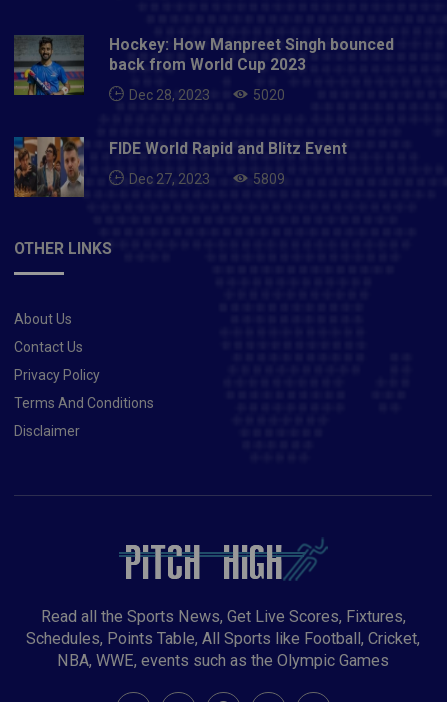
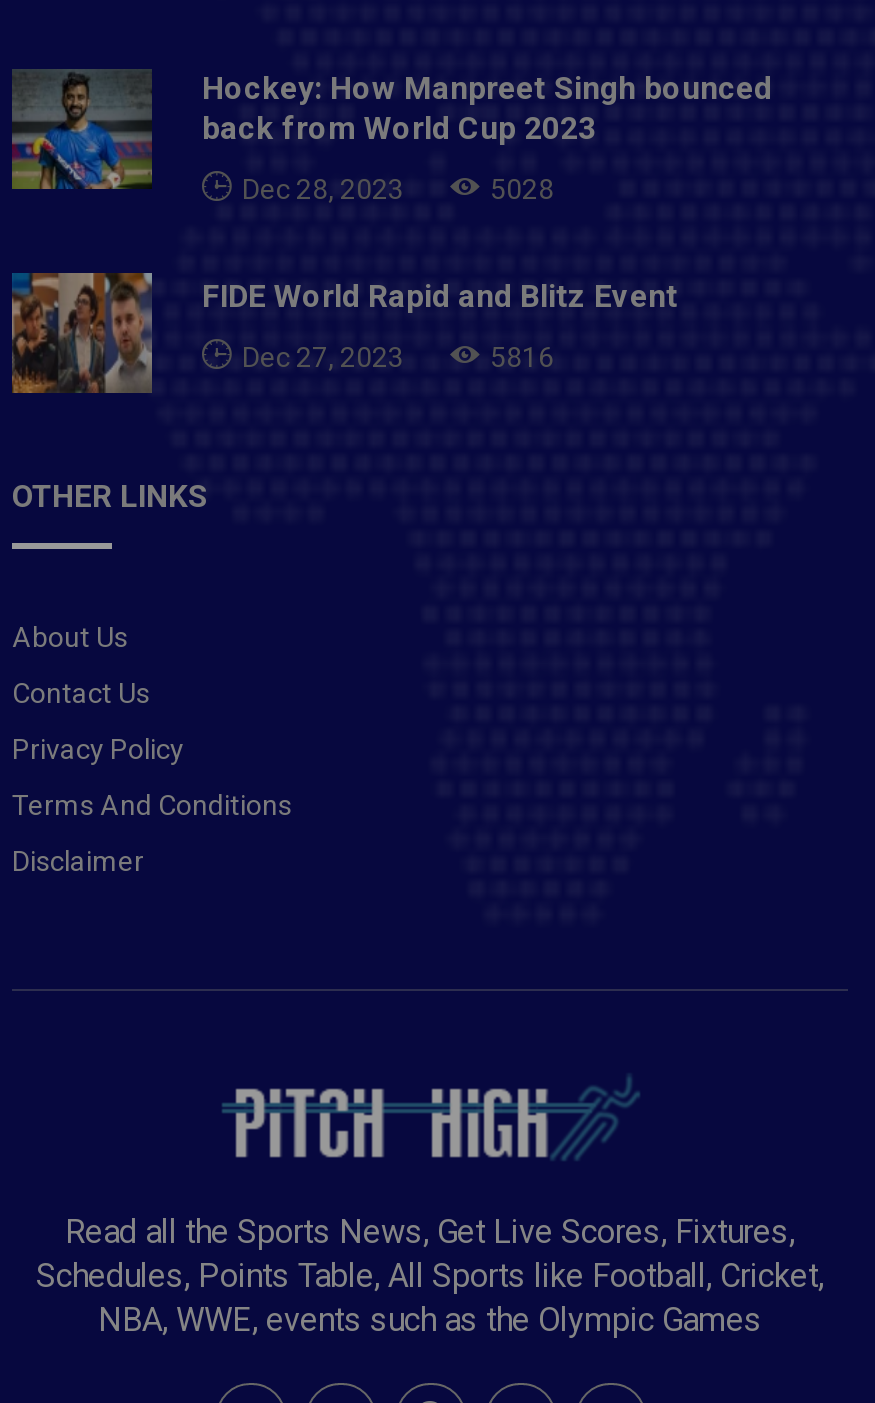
- 5020
+ 5028

- 5809
+ 5816
